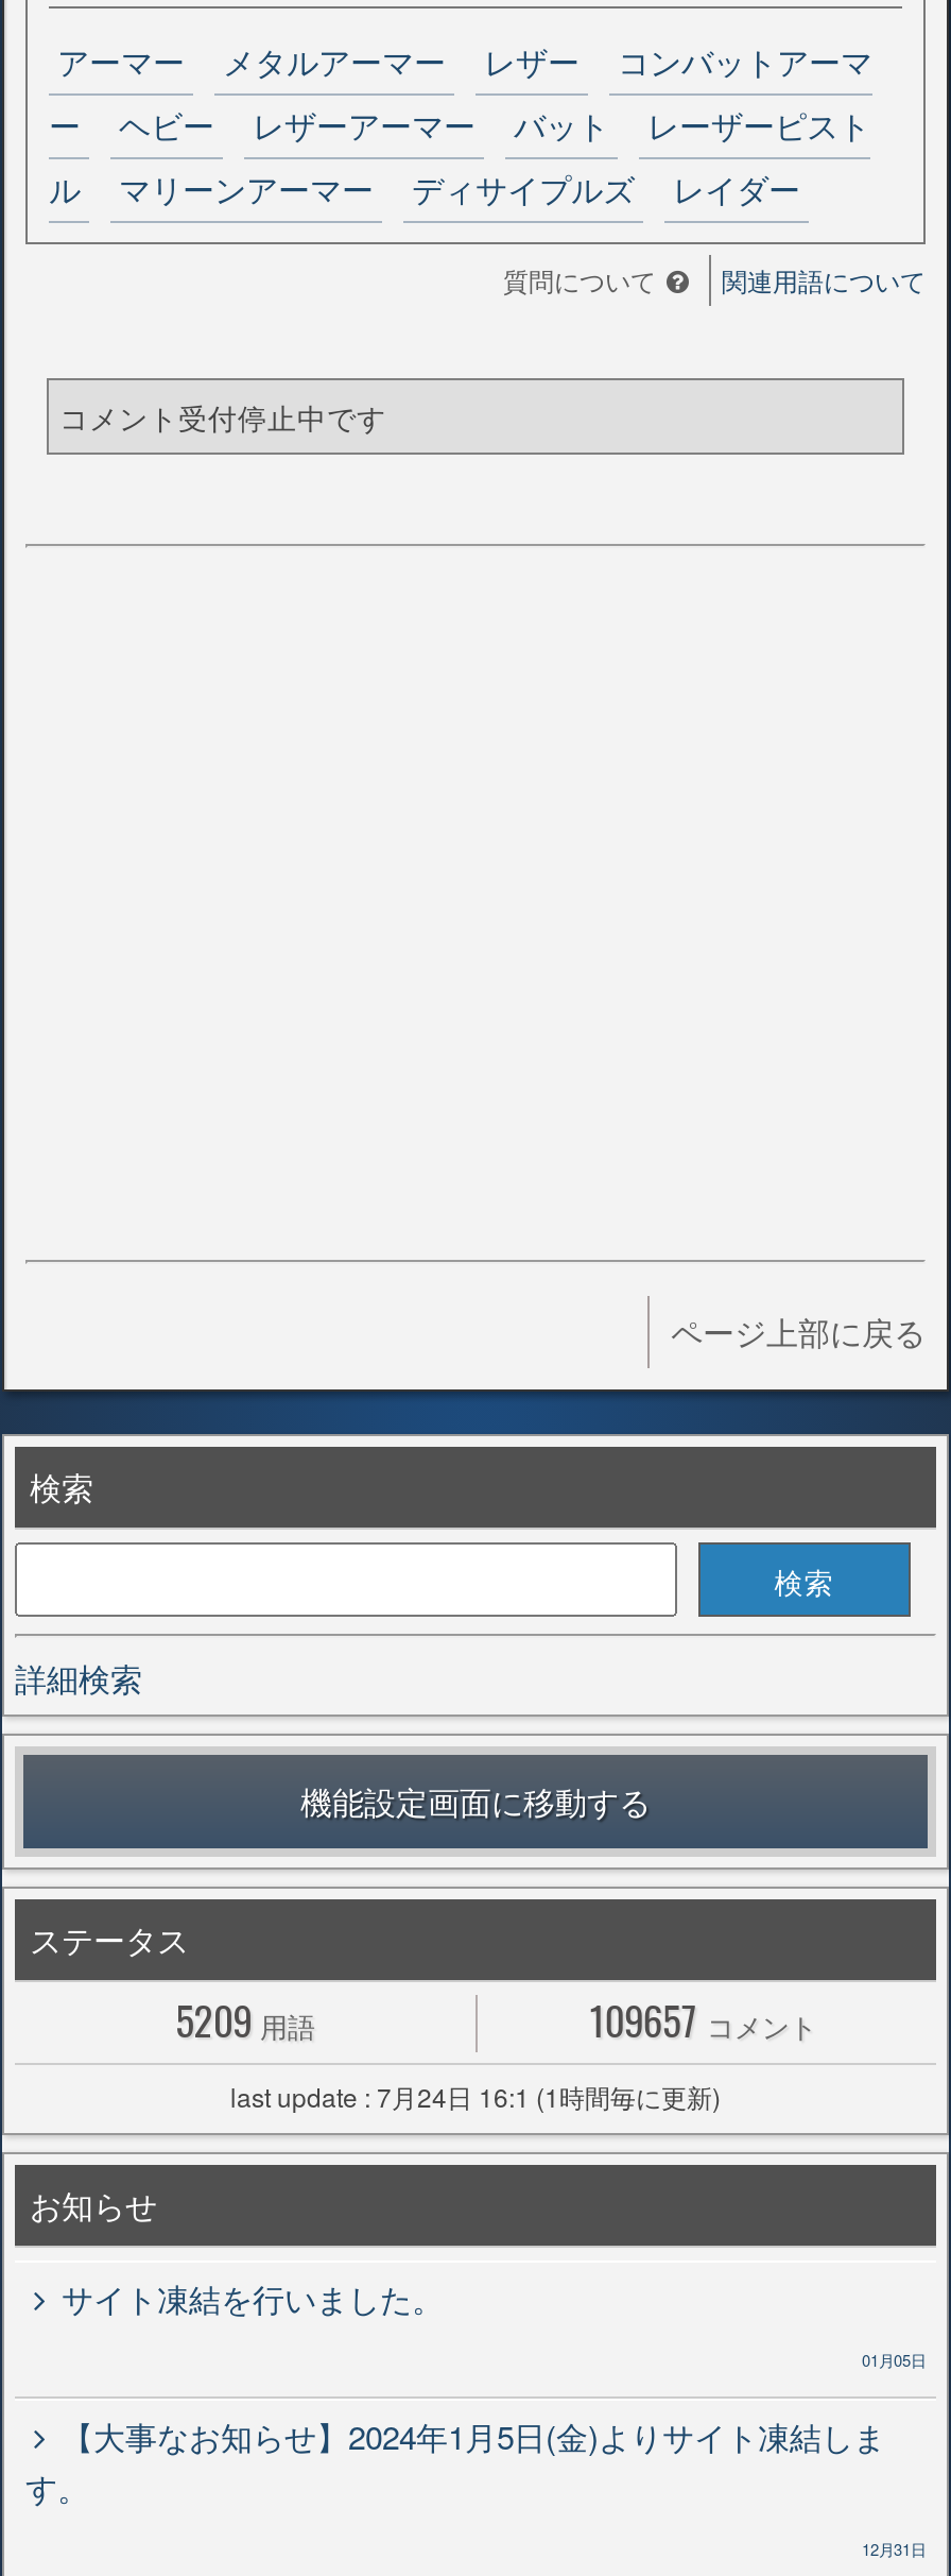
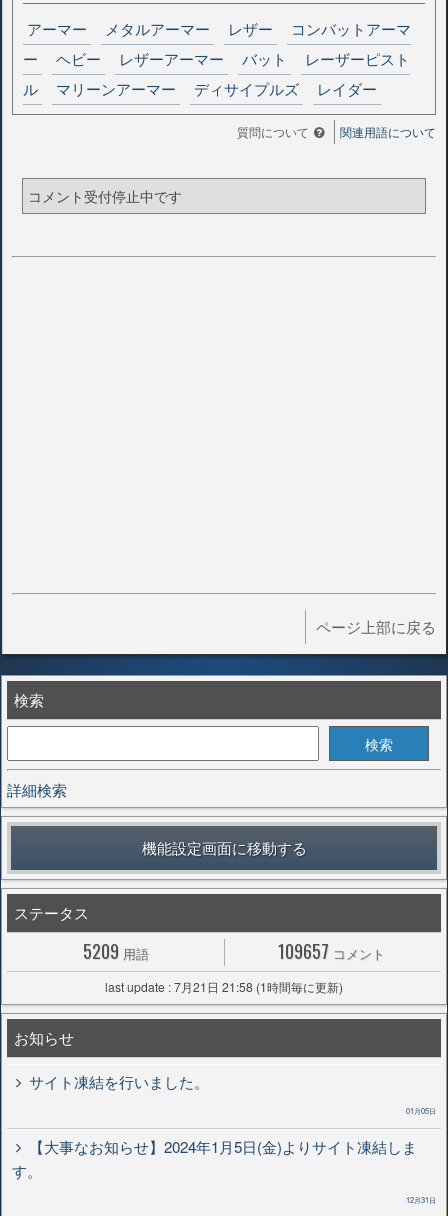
- last update : 7月24日 16:1 (1時間毎に更新)
+ last update : 7月21日 21:58 (1時間毎に更新)
